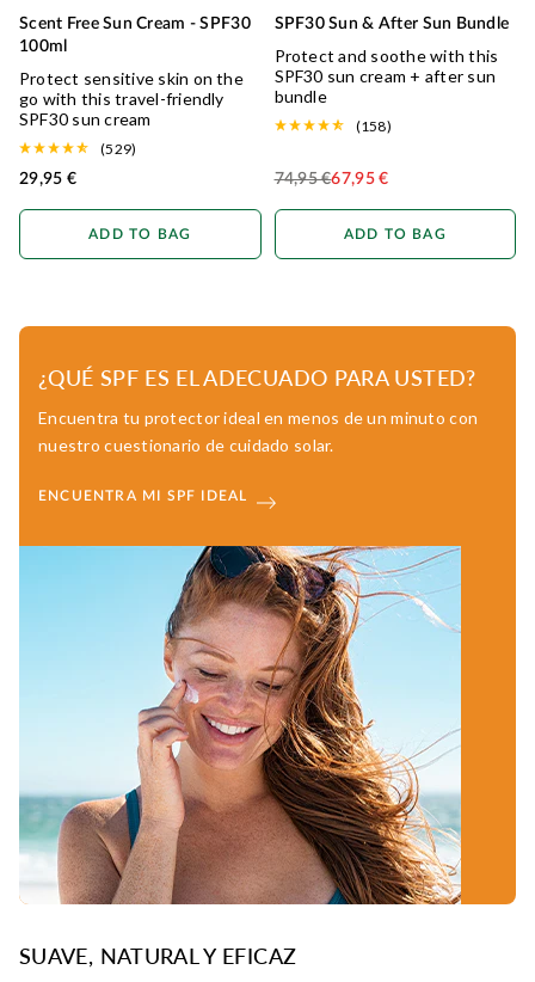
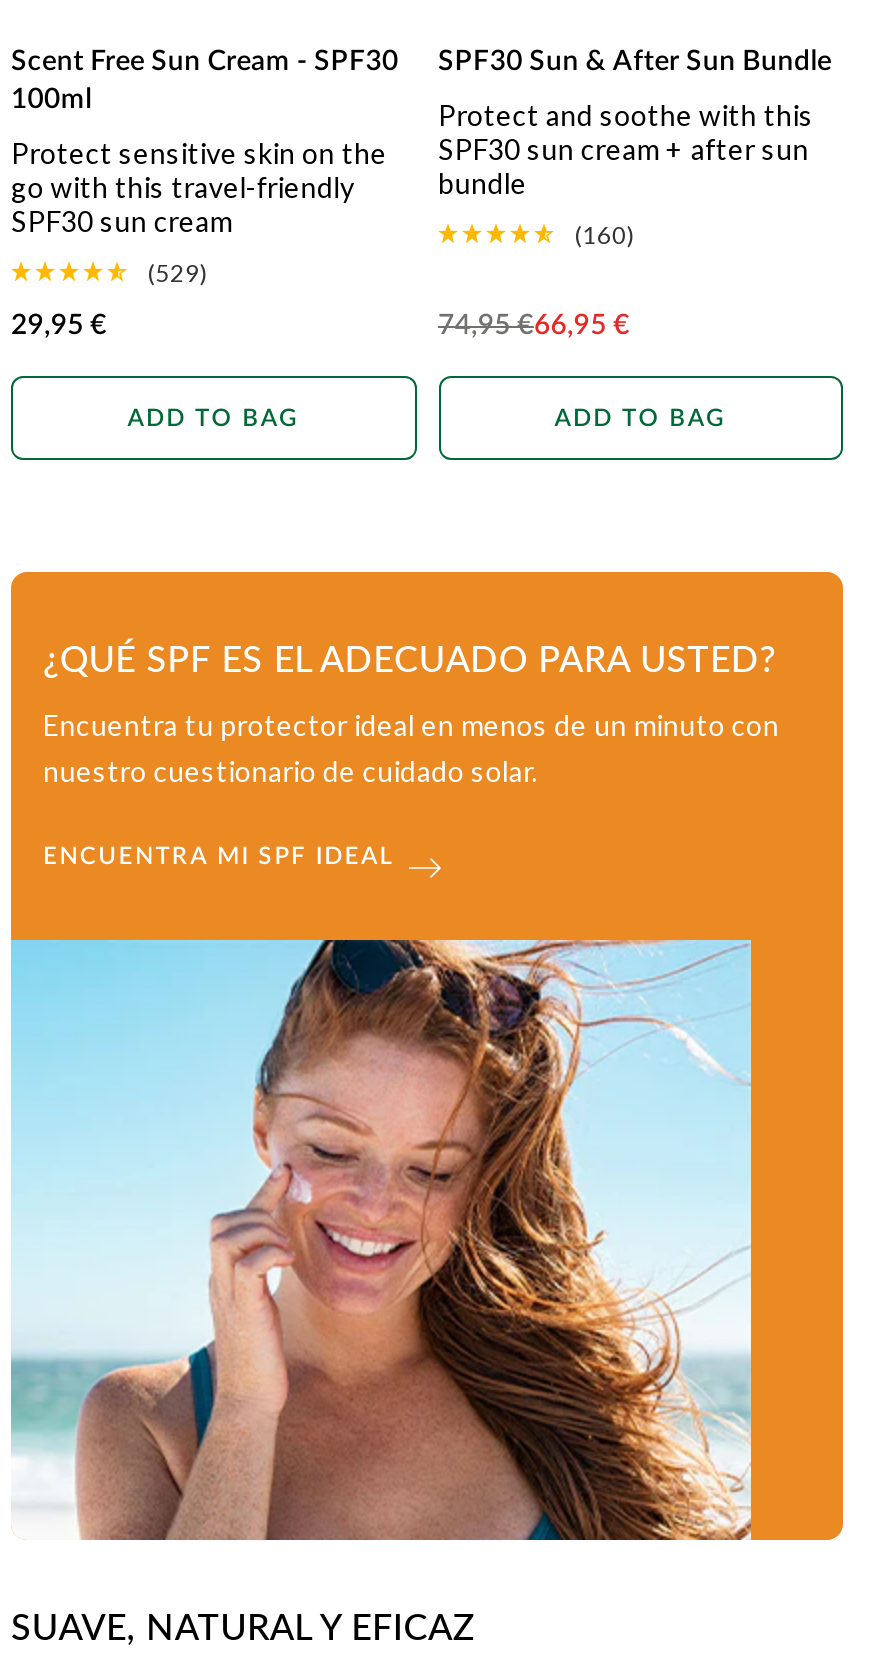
- (158)
+ (160)

- 74,95 €67,95 €
+ 74,95 €66,95 €
